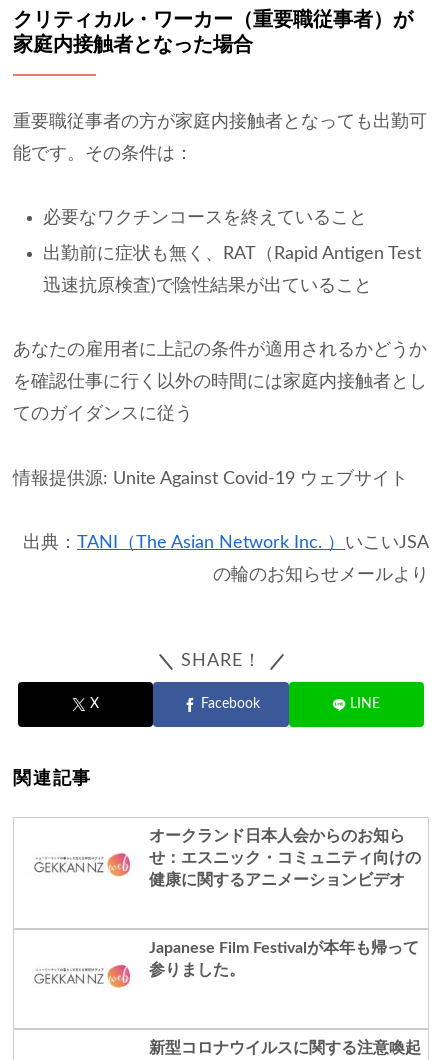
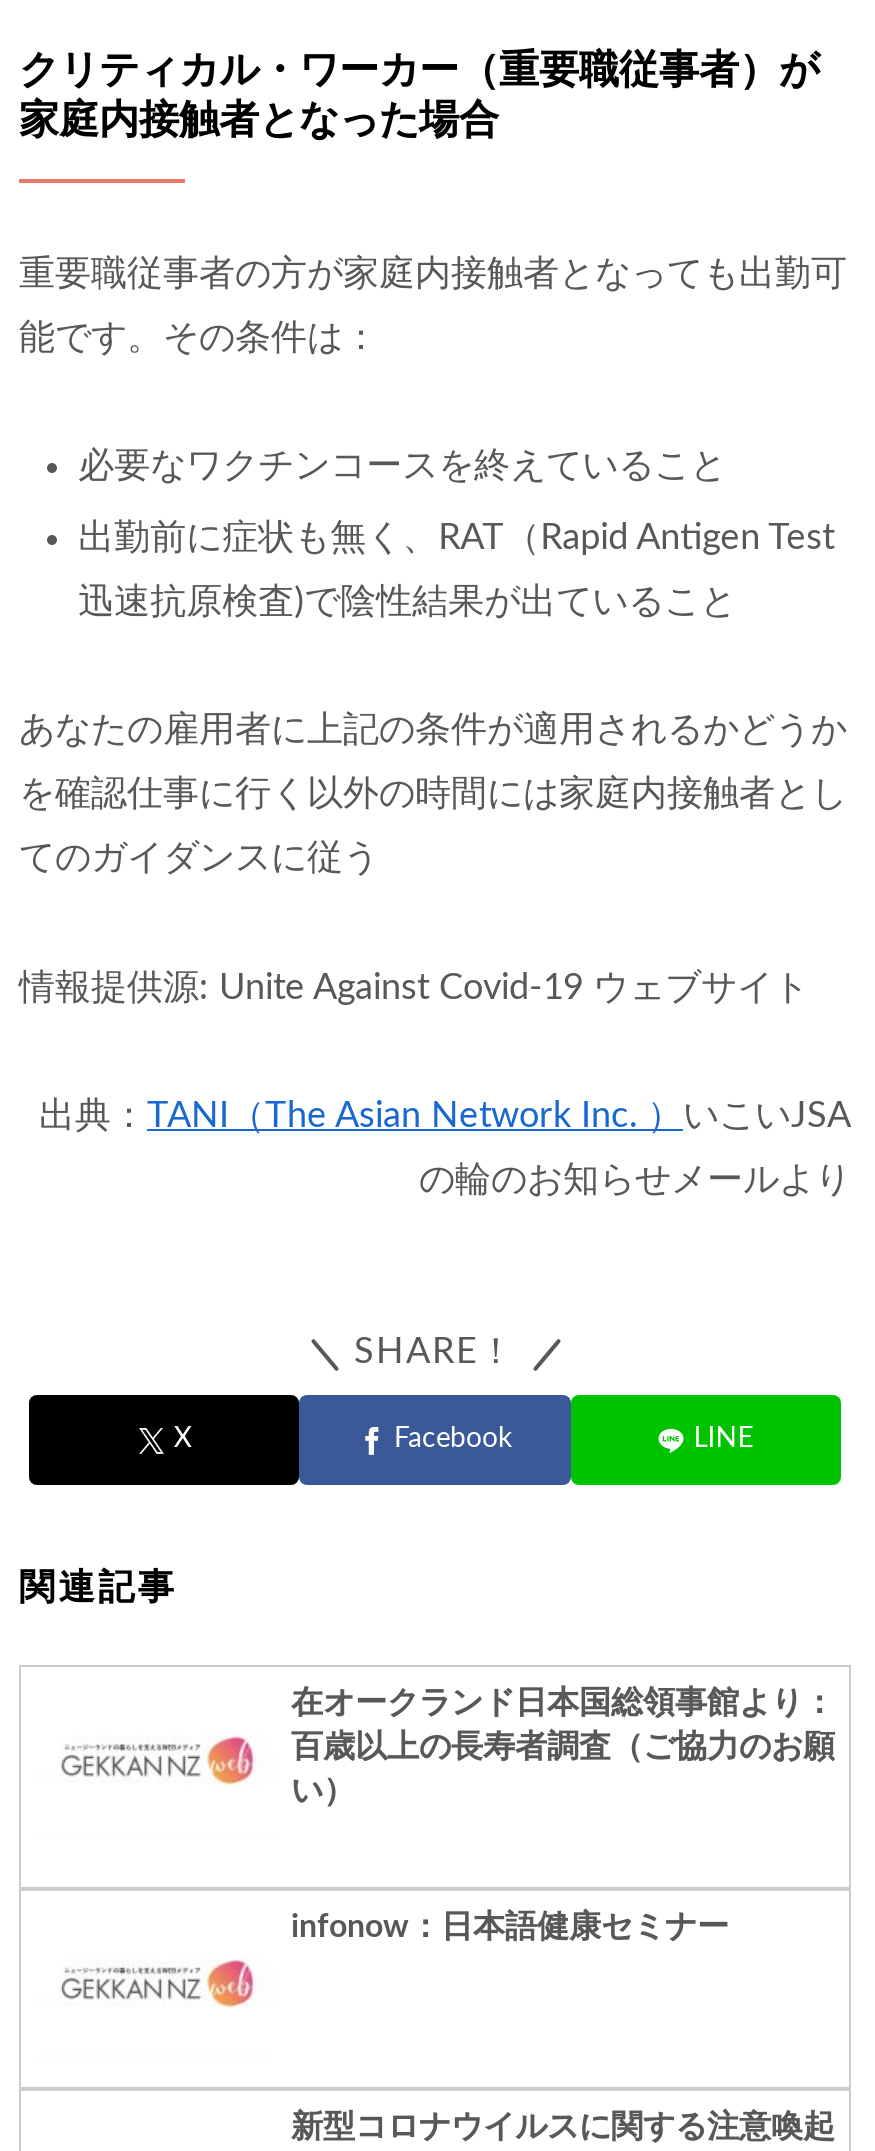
- オークランド日本人会からのお知ら
- せ：エスニック・コミュニティ向けの
- 健康に関するアニメーションビデオ
+ 在オークランド日本国総領事館より：
+ 百歳以上の長寿者調査（ご協力のお願
+ い）

- Japanese Film Festivalが本年も帰って
- 参りました。
+ infonow：日本語健康セミナー
